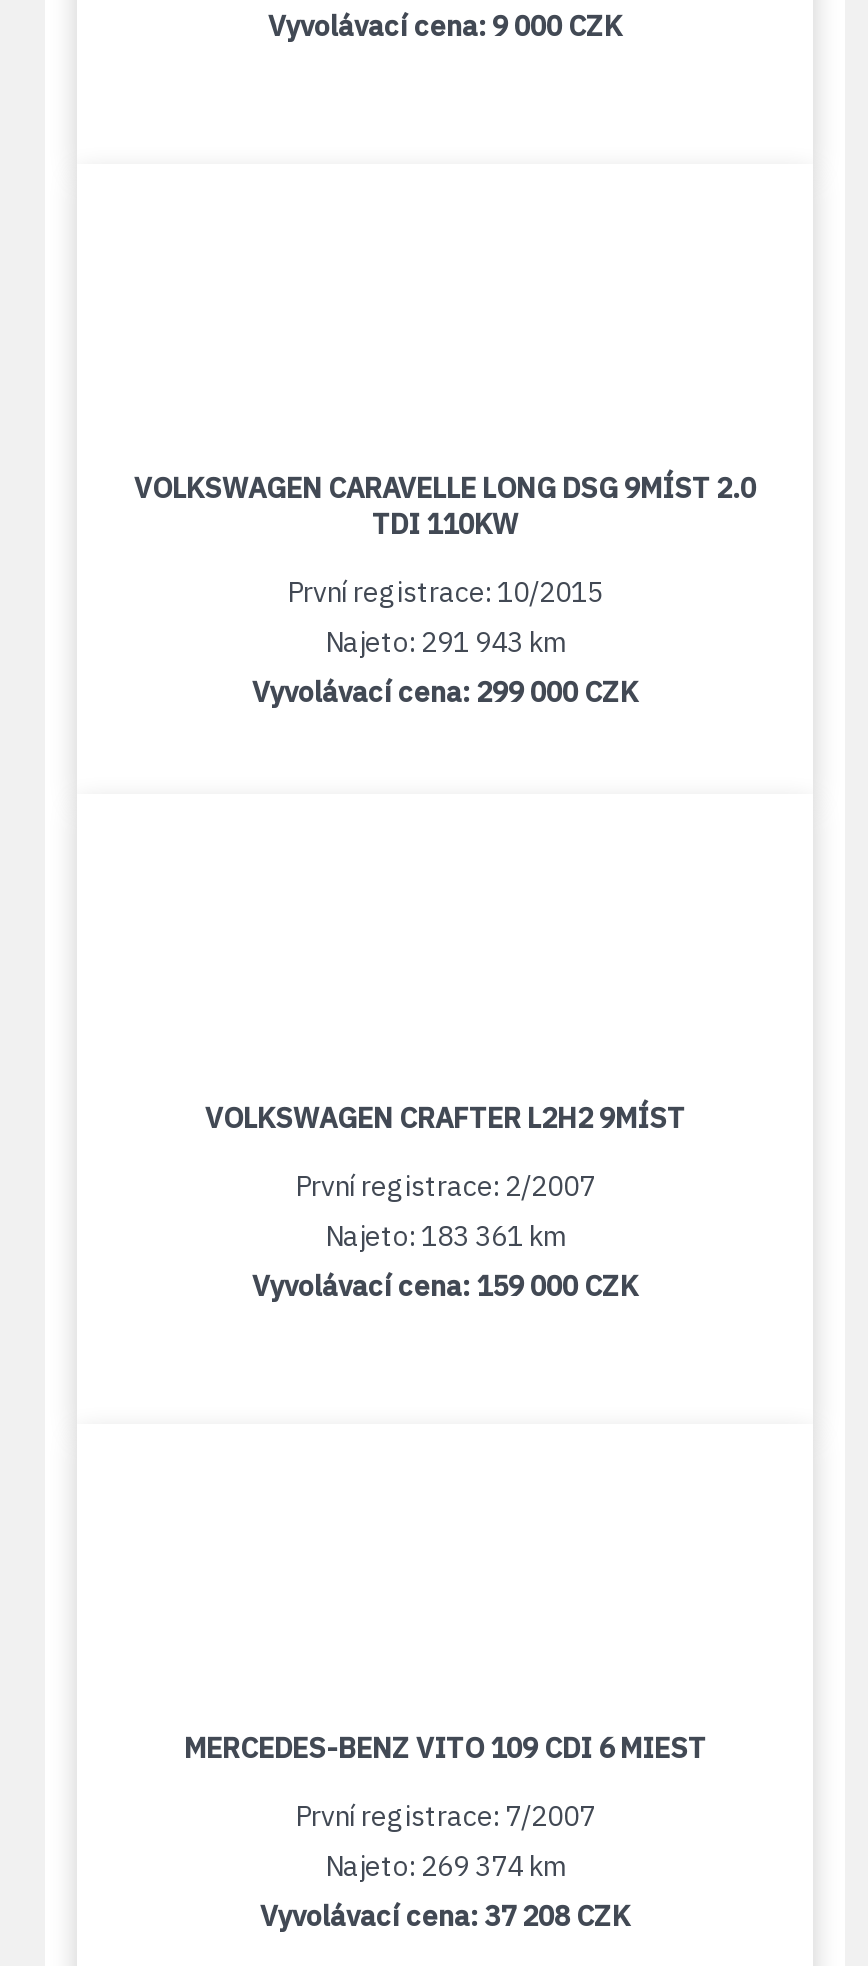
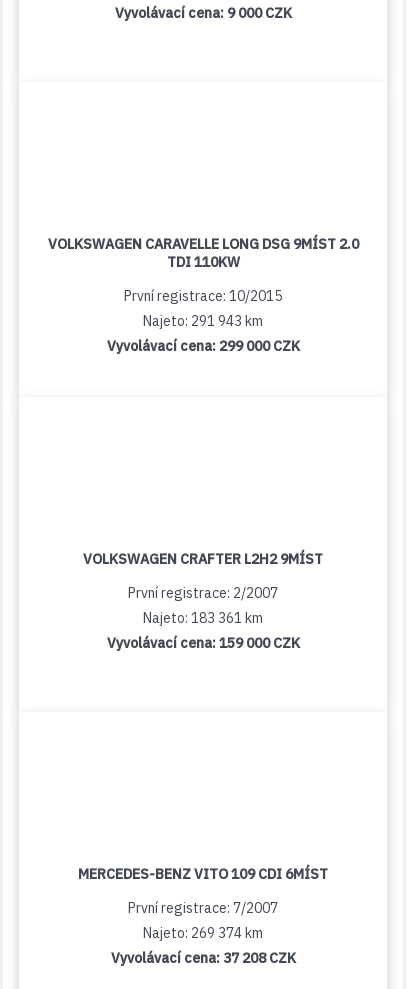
- MERCEDES-BENZ VITO 109 CDI 6 MIEST
+ MERCEDES-BENZ VITO 109 CDI 6MÍST
